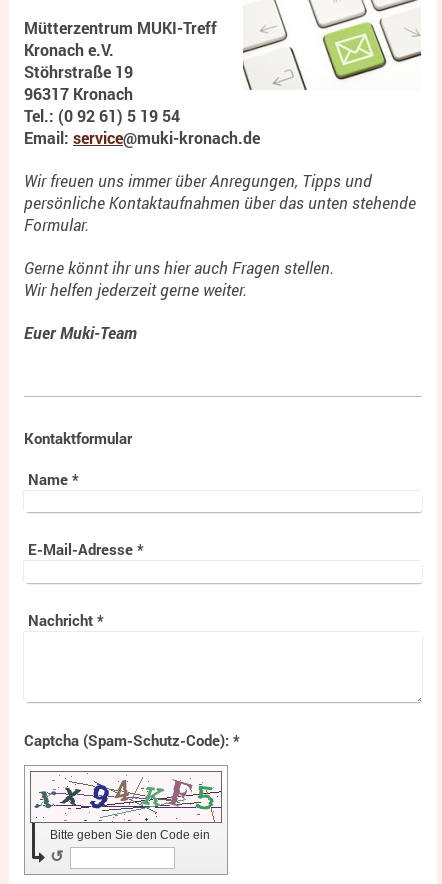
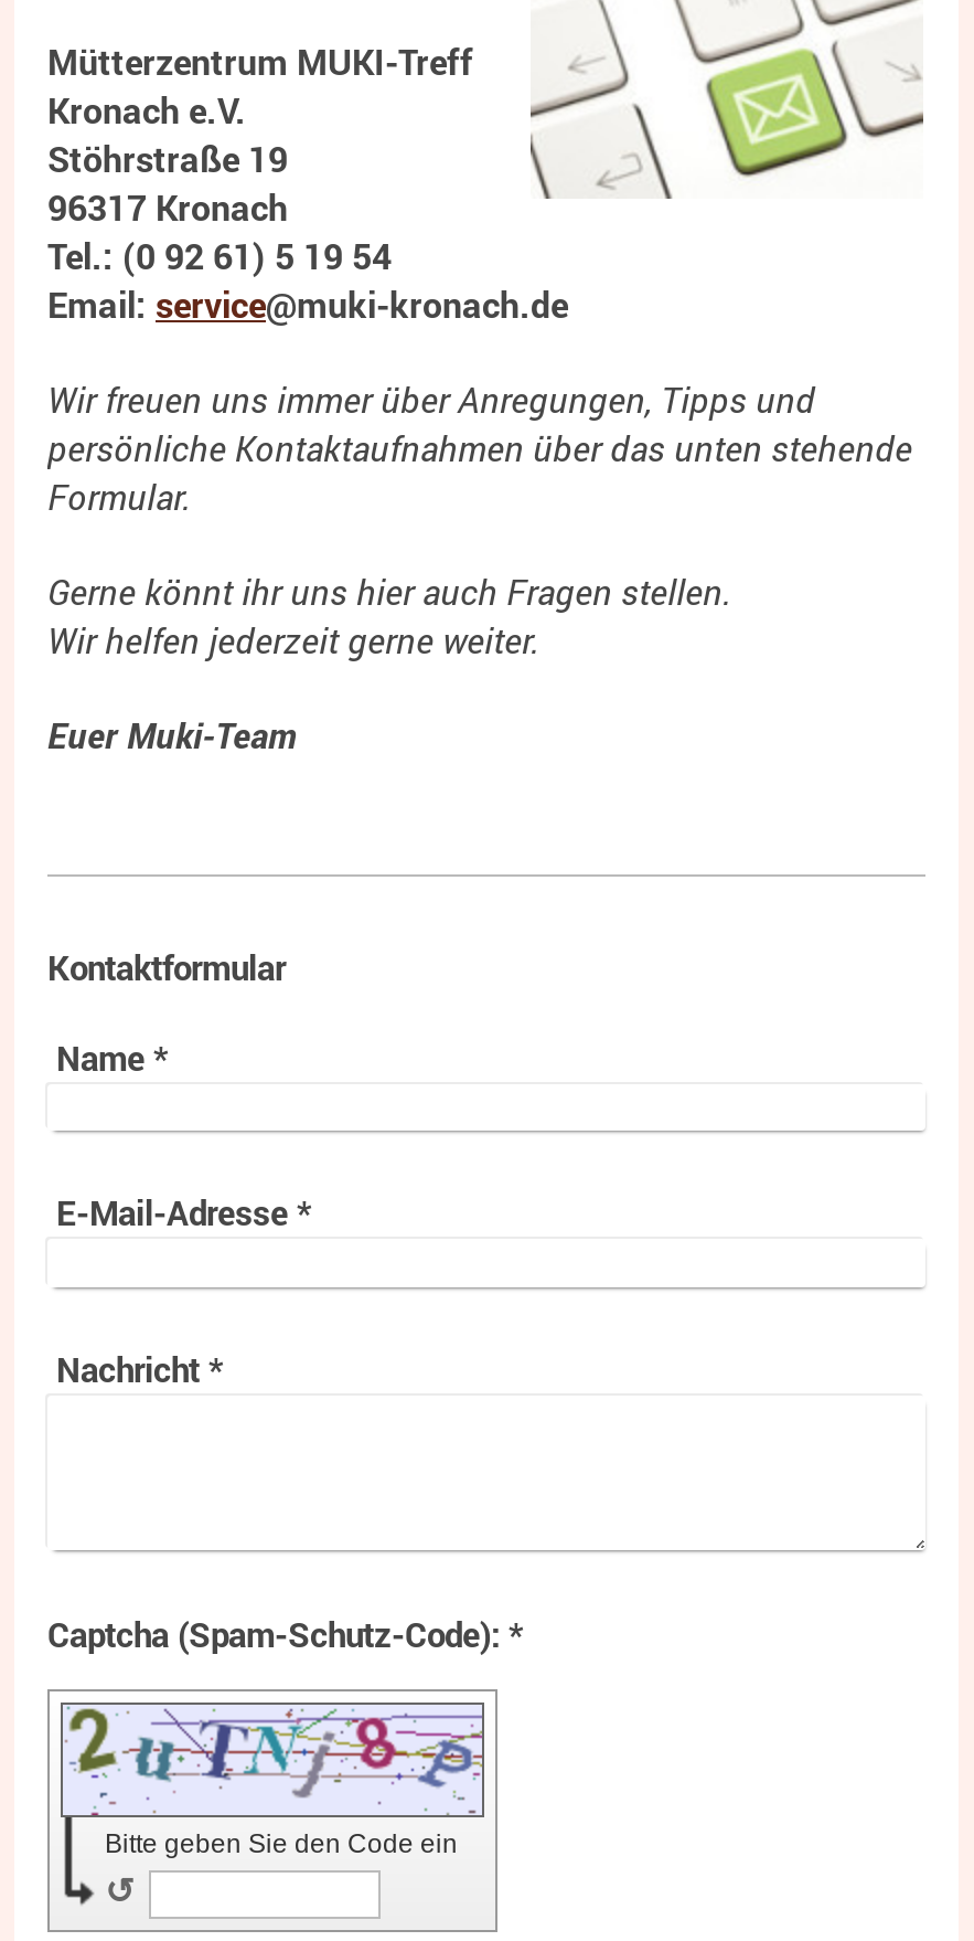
- [image]
+ [image]
